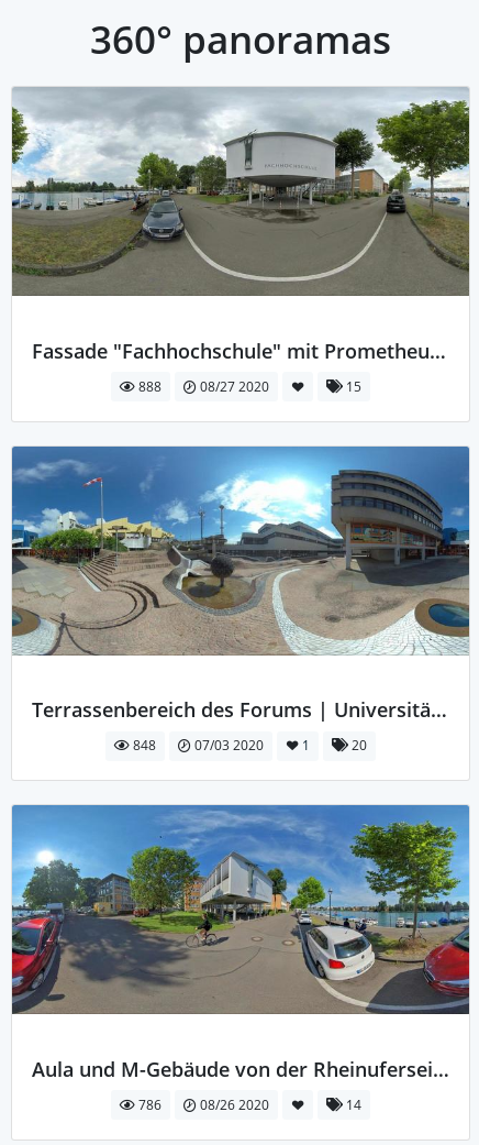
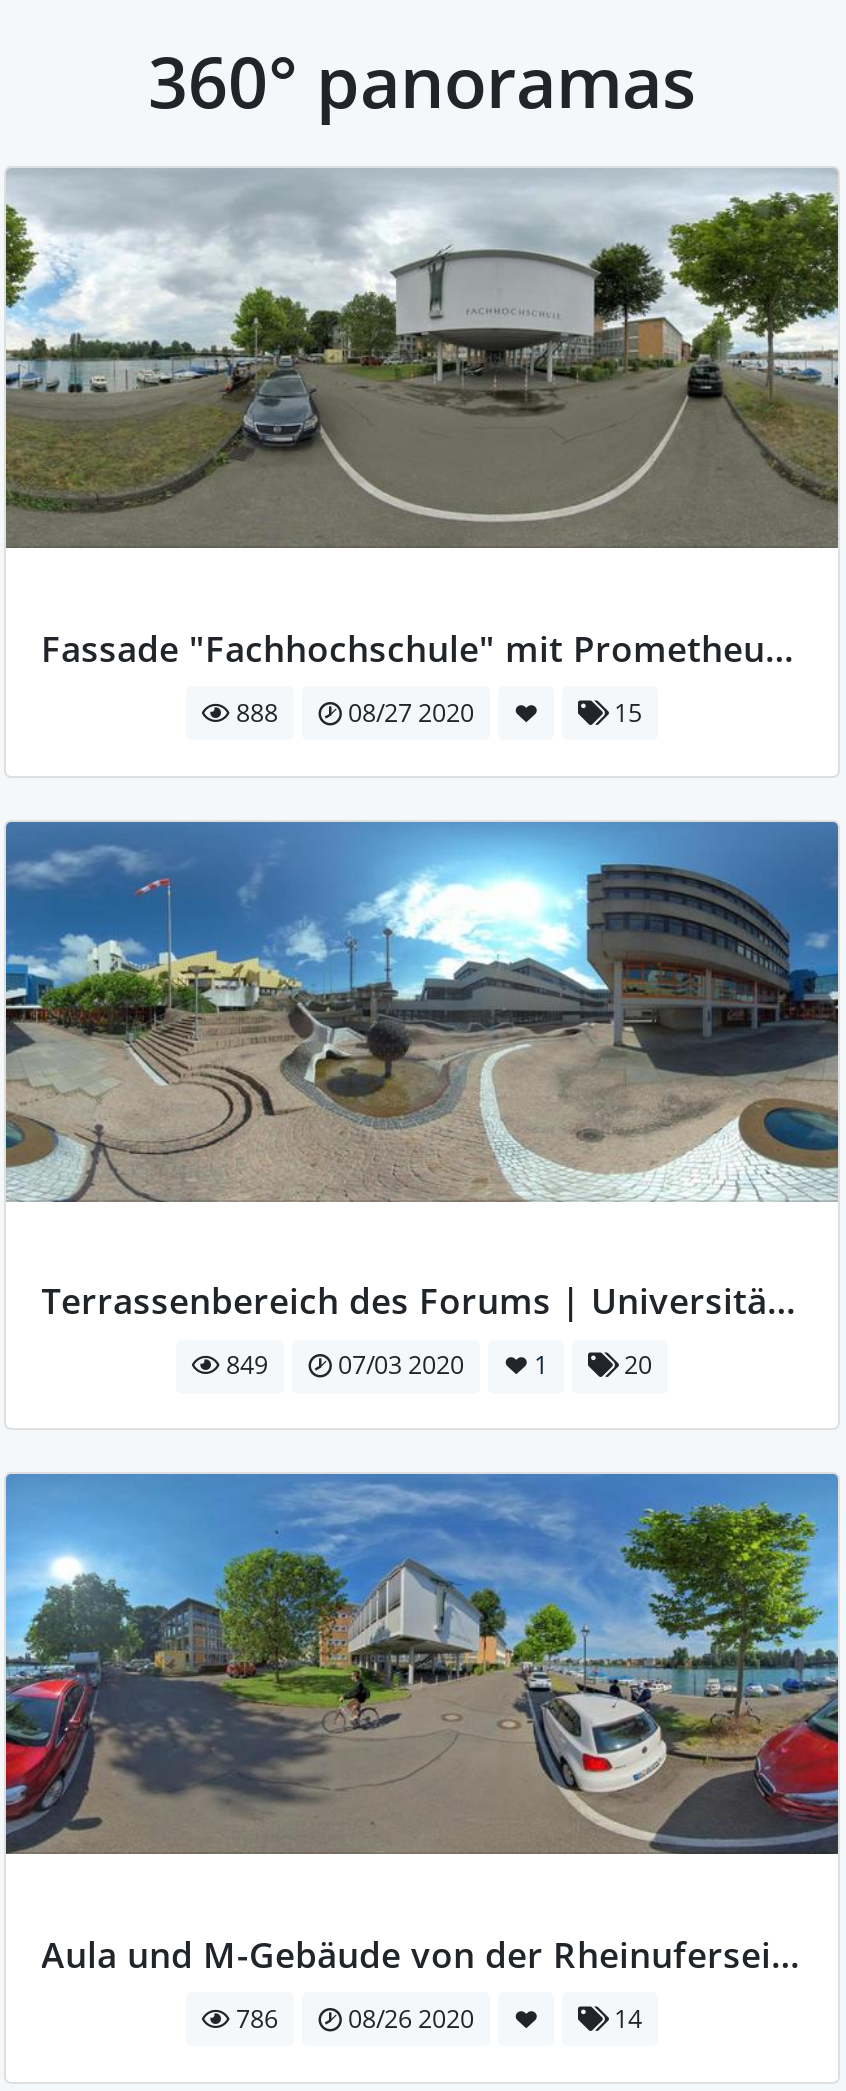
- 848 07/03 2020
+ 849 07/03 2020
